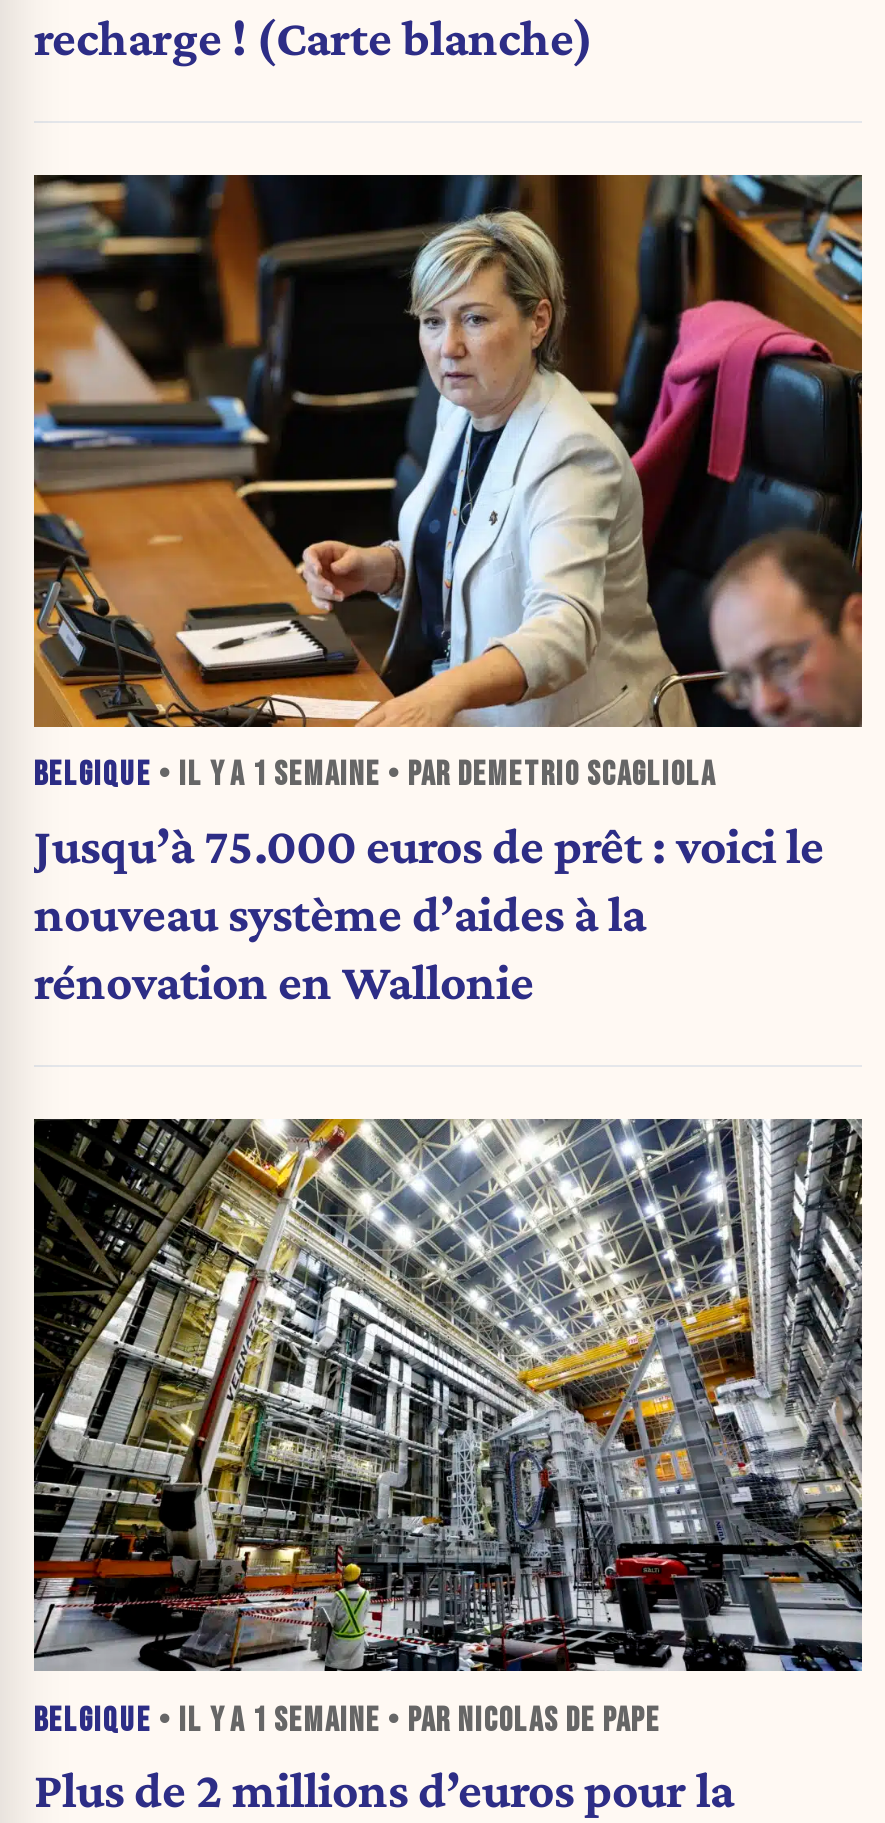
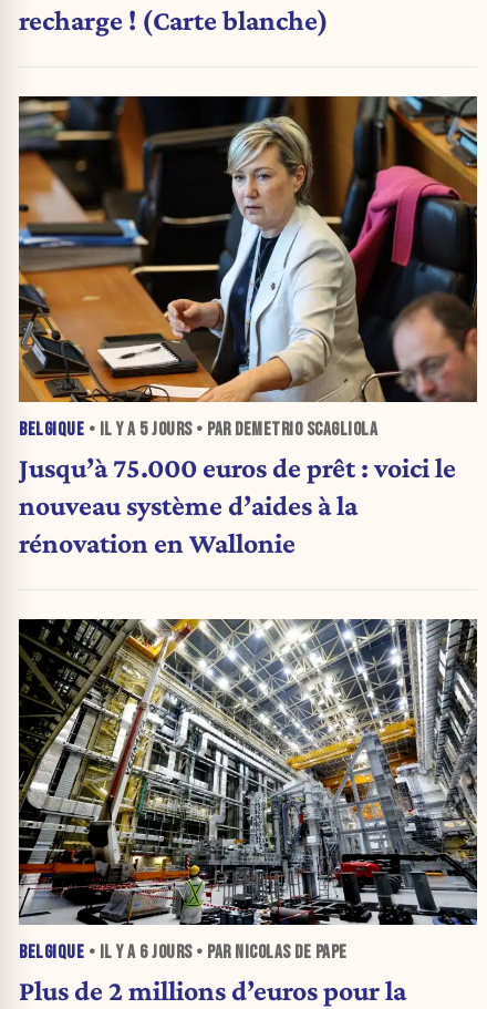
- BELGIQUE • IL Y A 1 SEMAINE • PAR DEMETRIO SCAGLIOLA
+ BELGIQUE • IL Y A 5 JOURS • PAR DEMETRIO SCAGLIOLA

- BELGIQUE • IL Y A 1 SEMAINE • PAR NICOLAS DE PAPE
+ BELGIQUE • IL Y A 6 JOURS • PAR NICOLAS DE PAPE
